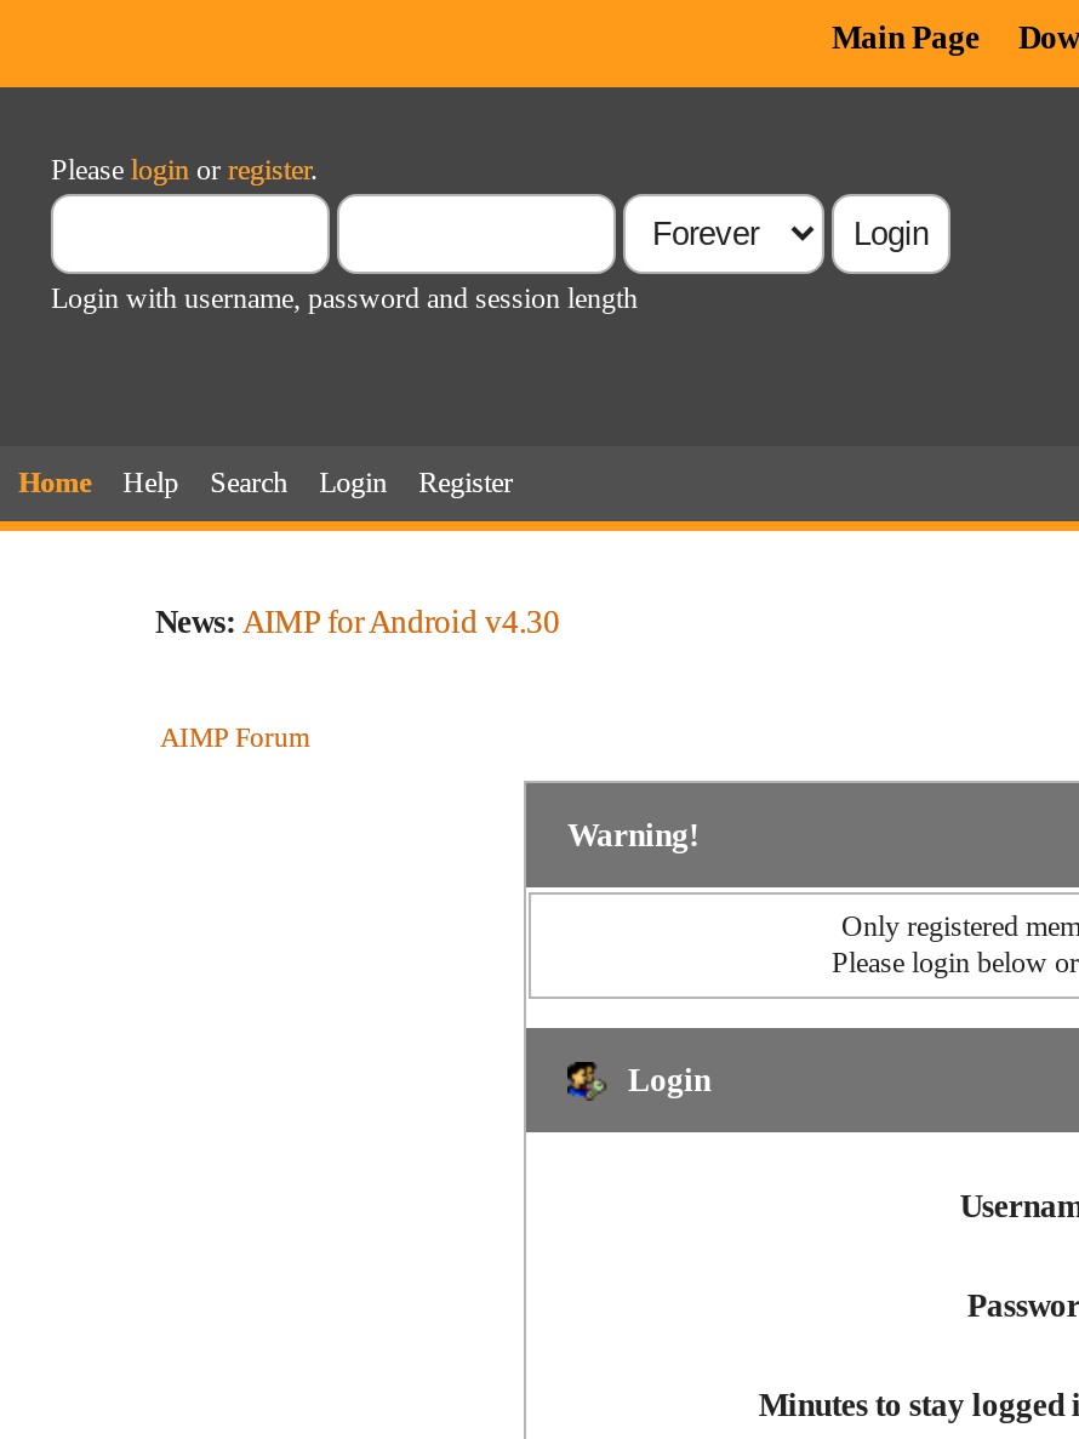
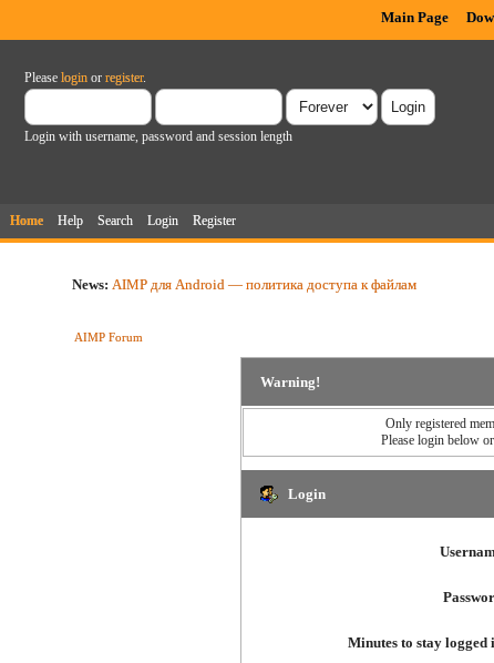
- News: AIMP for Android v4.30
+ News: AIMP для Android — политика доступа к файлам
